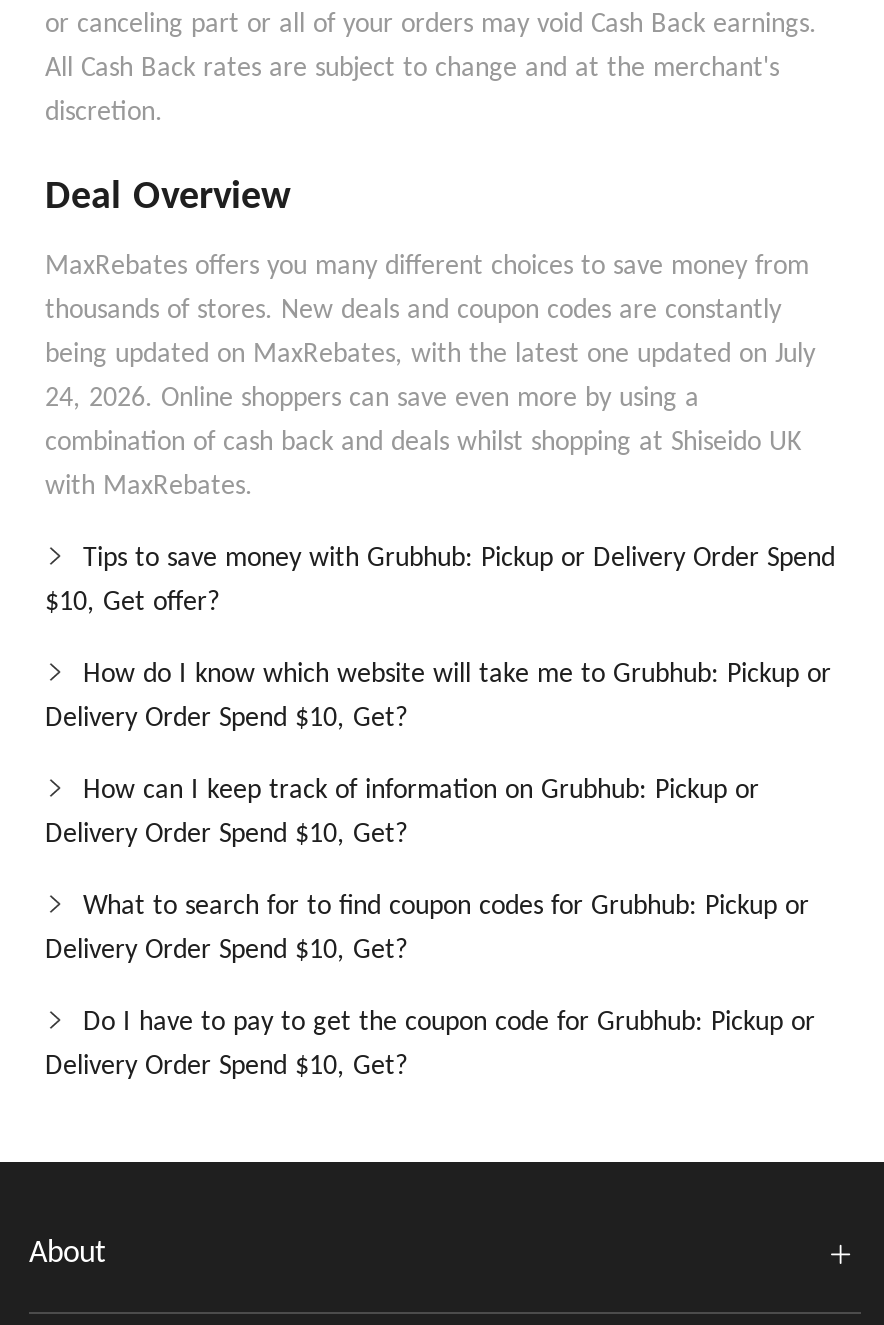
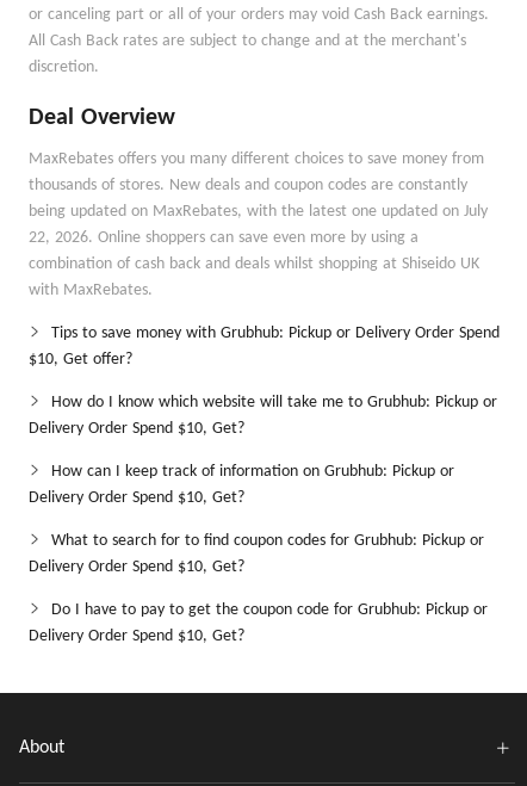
- 24, 2026. Online shoppers can save even more by using a
+ 22, 2026. Online shoppers can save even more by using a
